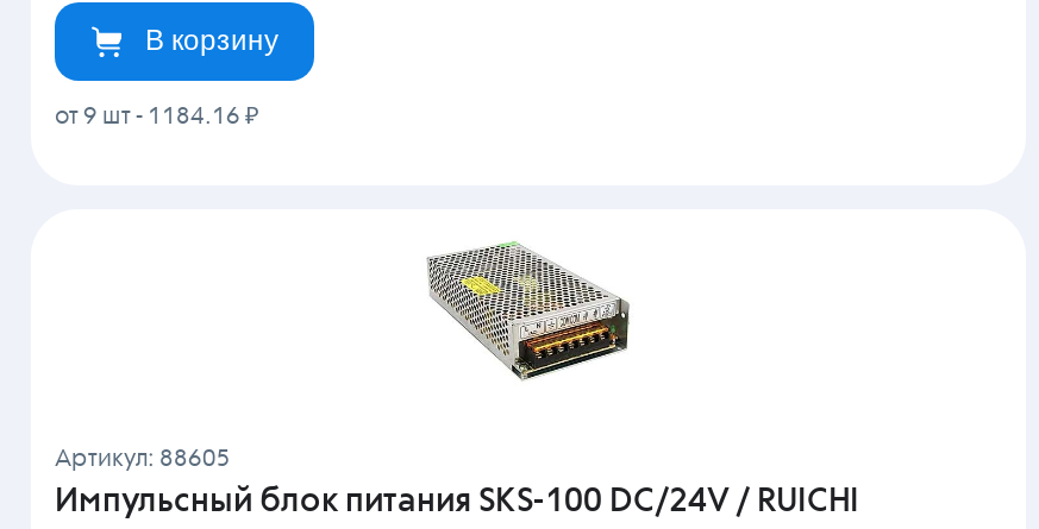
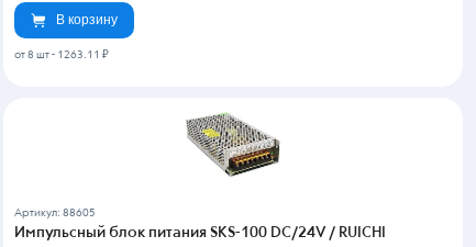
- от 9 шт - 1184.16 ₽
+ от 8 шт - 1263.11 ₽
